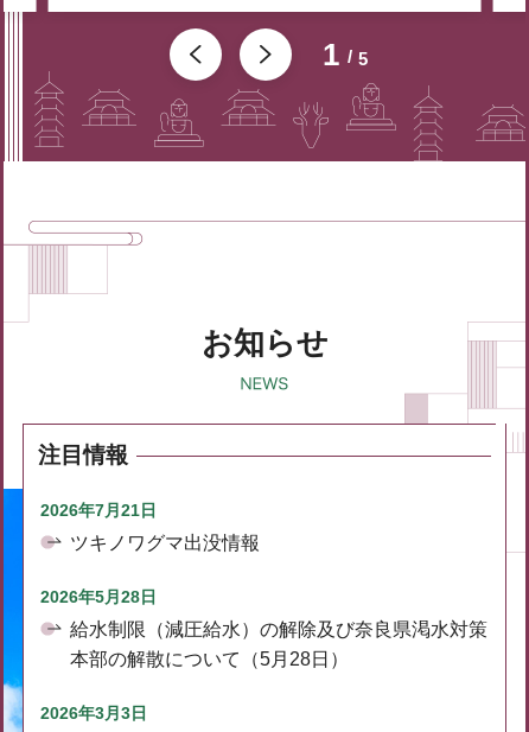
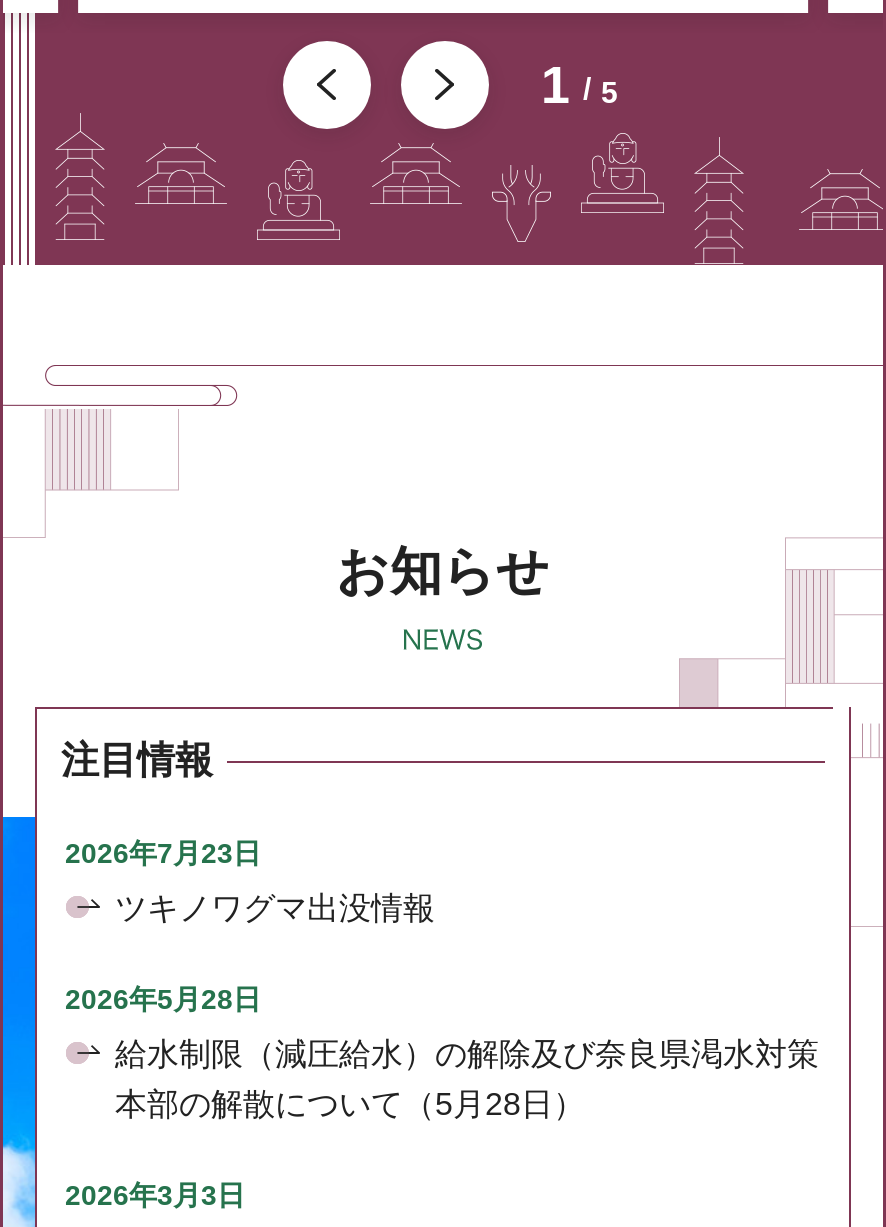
- 2026年7月21日
+ 2026年7月23日
